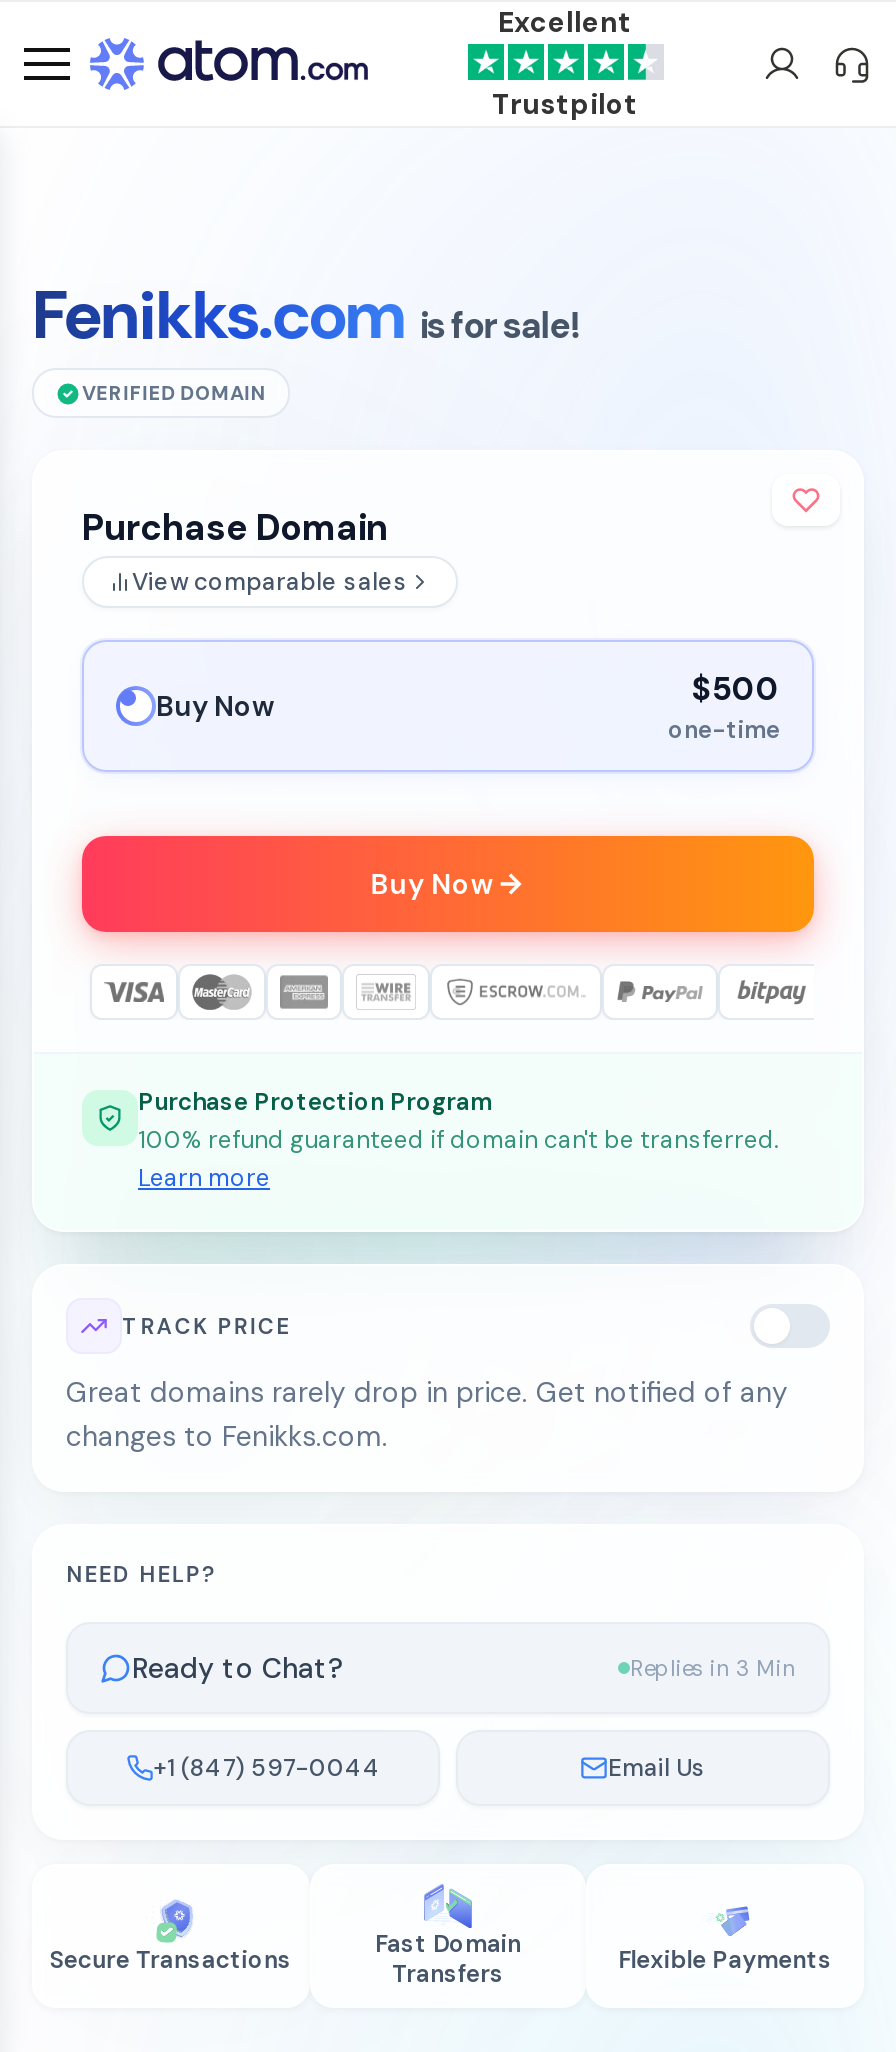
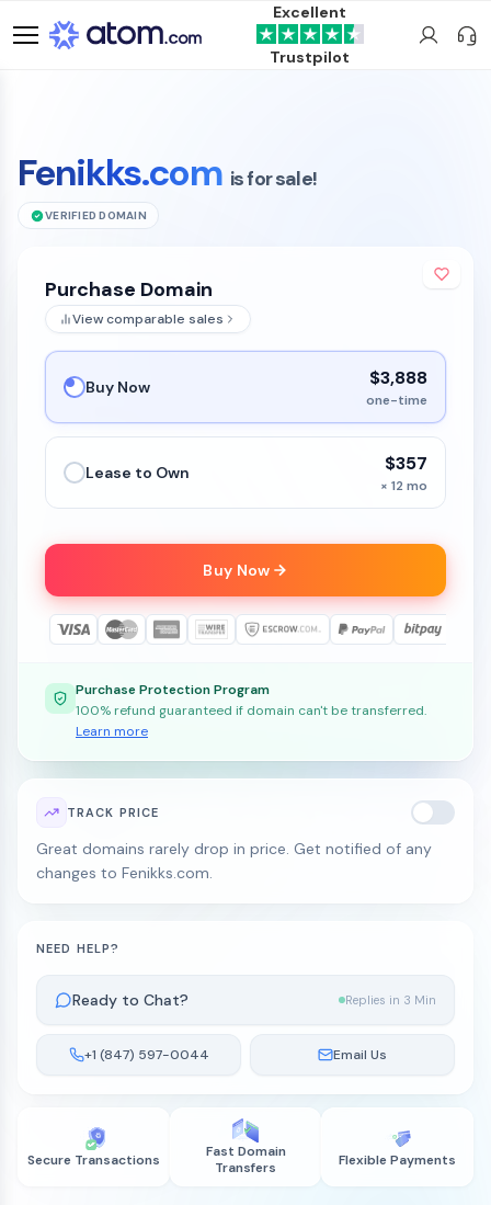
- $500
+ $3,888

+ Lease to Own
+ $357
+ × 12 mo
